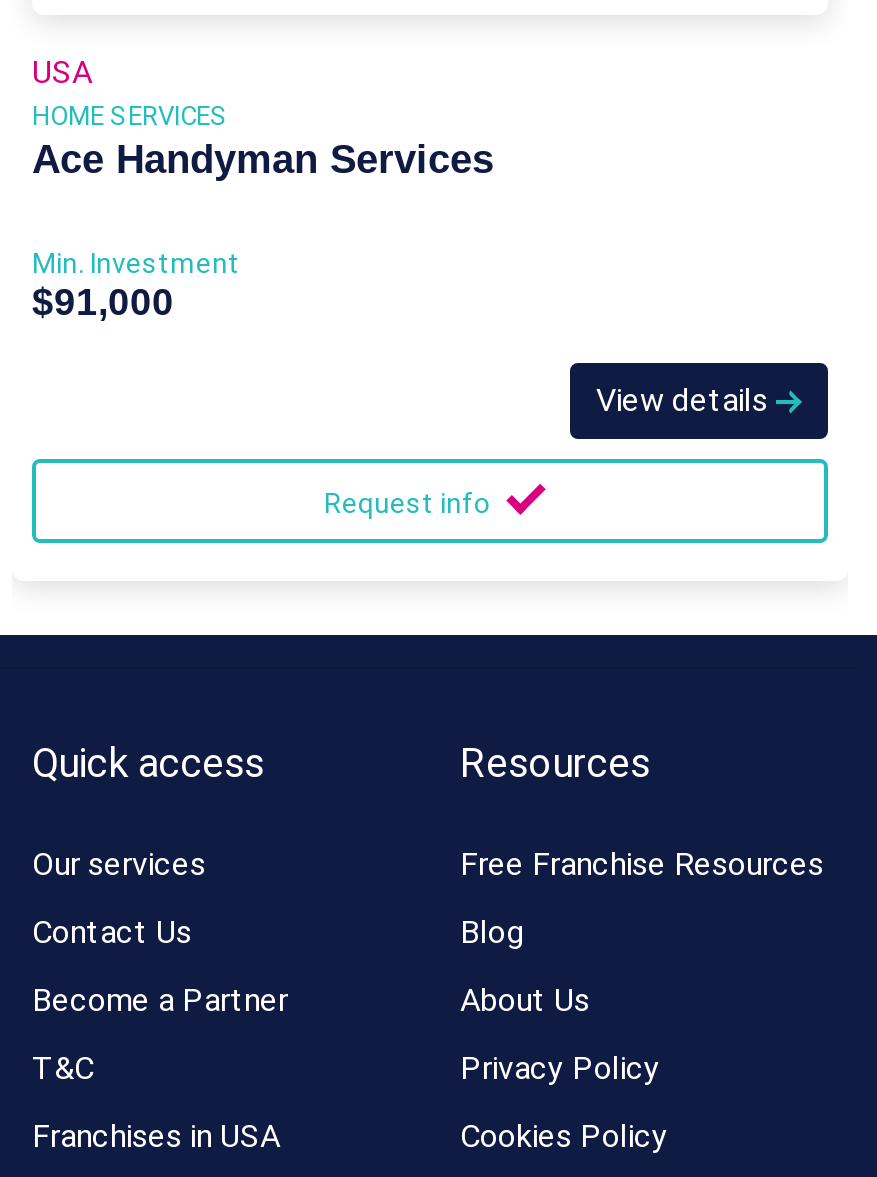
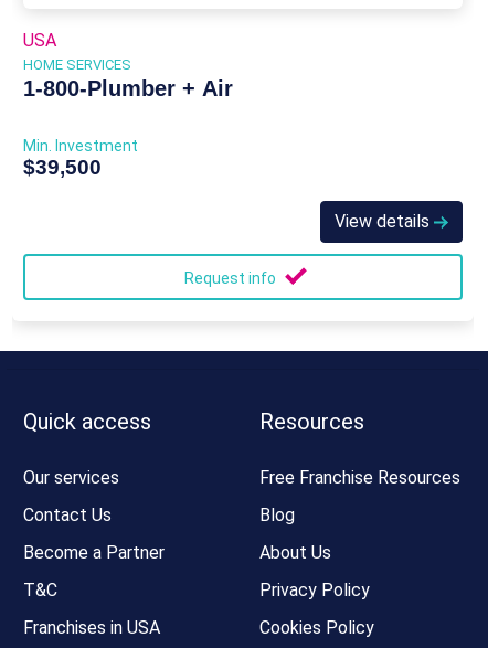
- Ace Handyman Services
+ 1-800-Plumber + Air

- $91,000
+ $39,500
